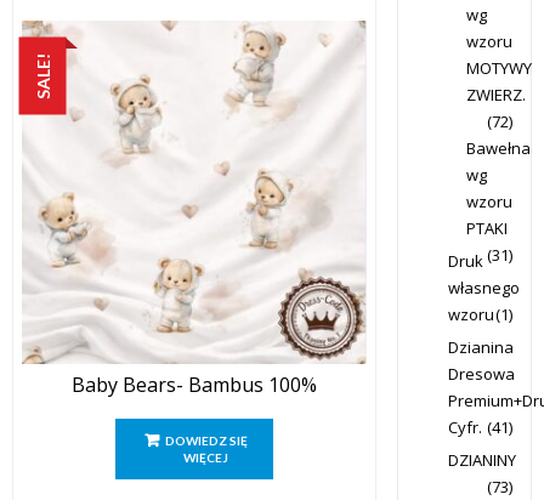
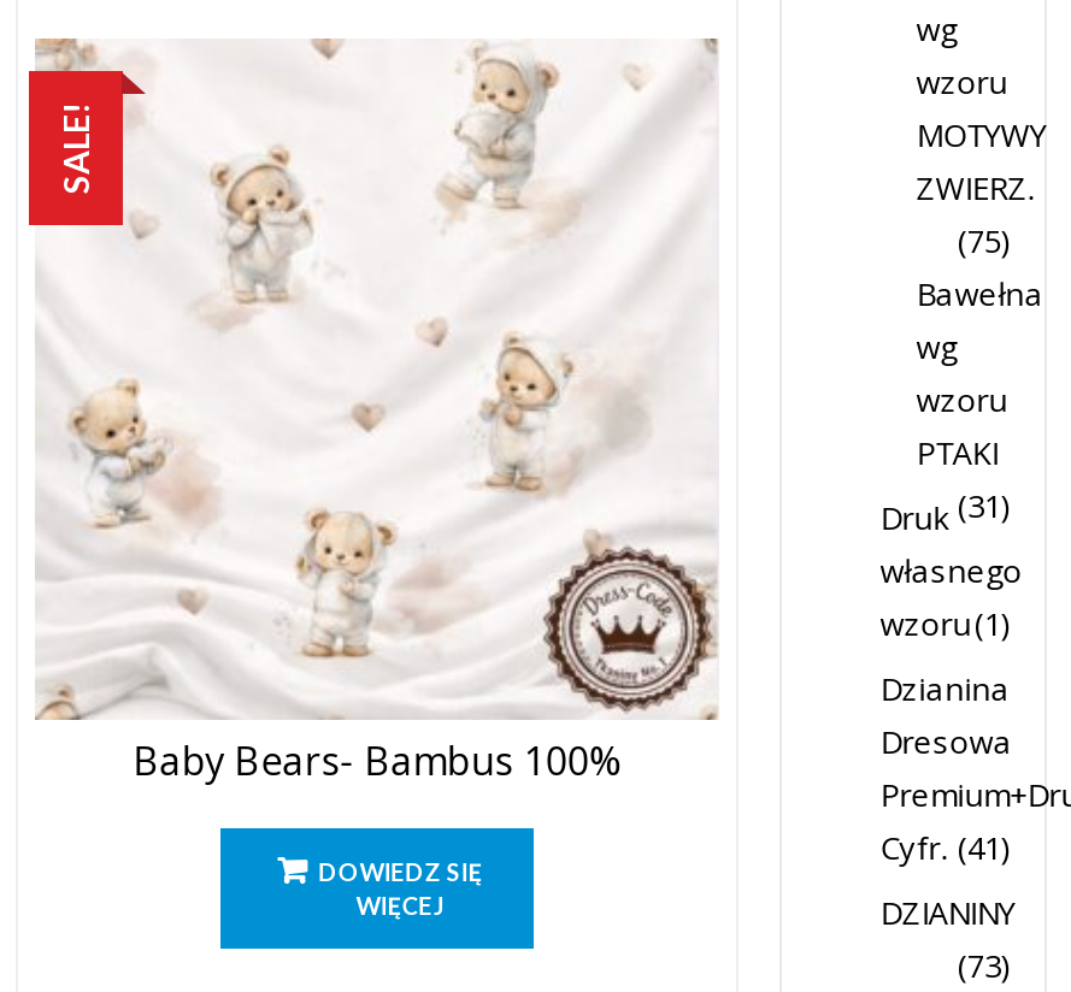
- (72)
+ (75)
